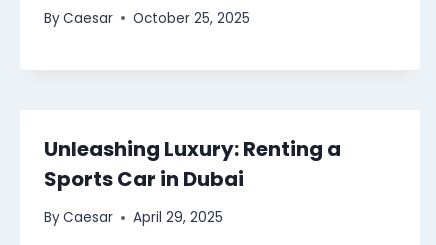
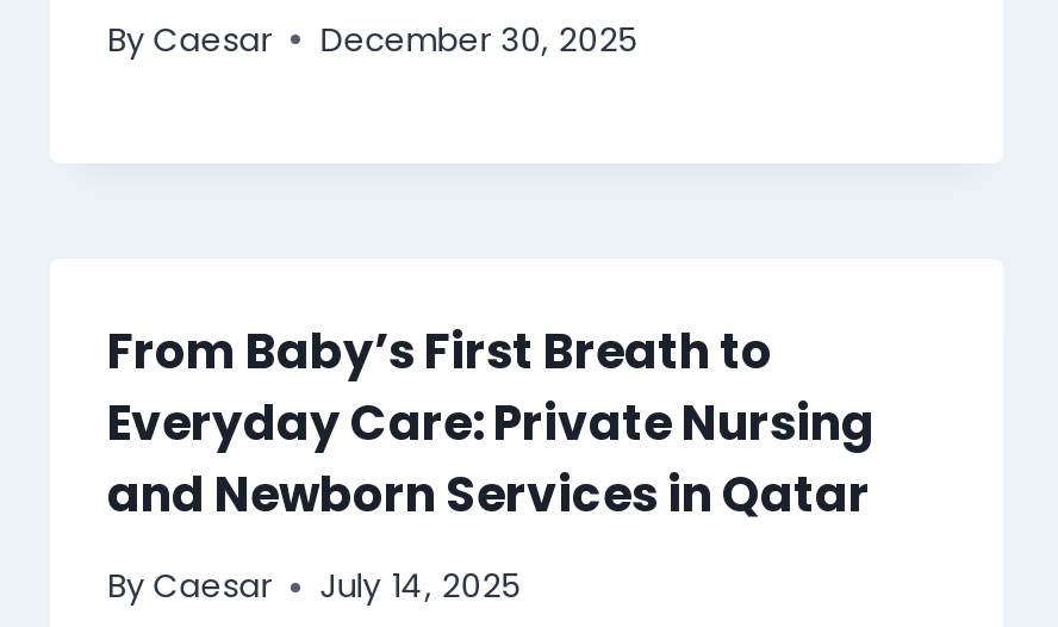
- By Caesar October 25, 2025
+ By Caesar December 30, 2025

- Unleashing Luxury: Renting a
- Sports Car in Dubai
+ From Baby’s First Breath to
+ Everyday Care: Private Nursing
+ and Newborn Services in Qatar

- By Caesar April 29, 2025
+ By Caesar July 14, 2025
